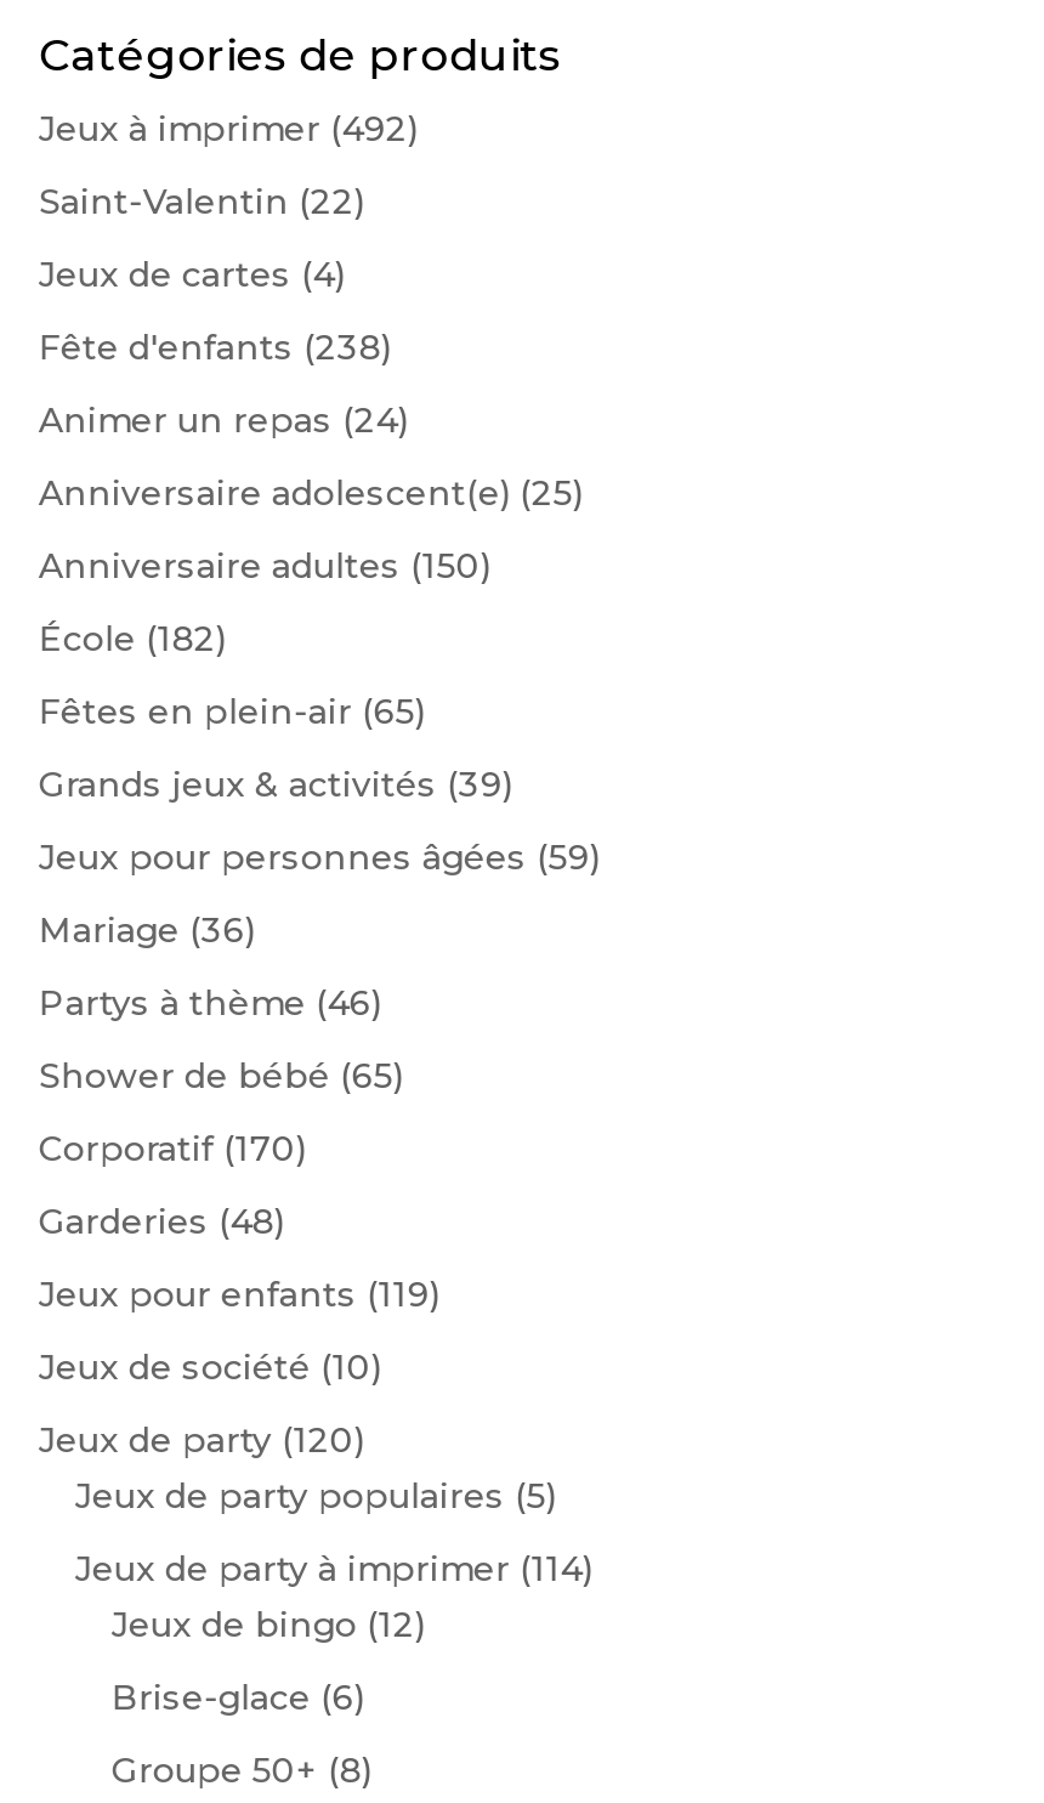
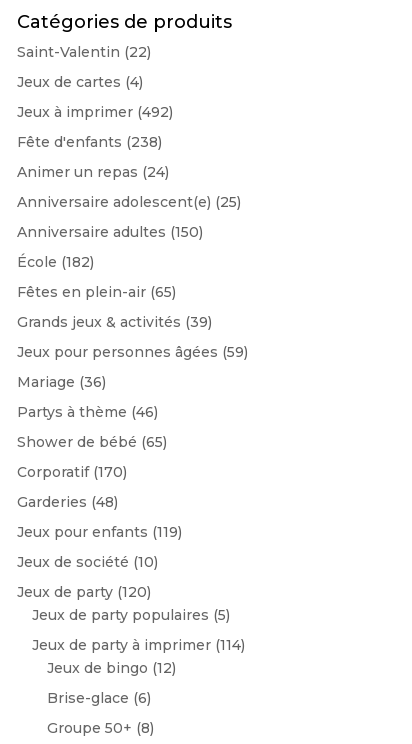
moved down: Jeux à imprimer (492)

moved up: Saint-Valentin (22) | Jeux de cartes (4)
